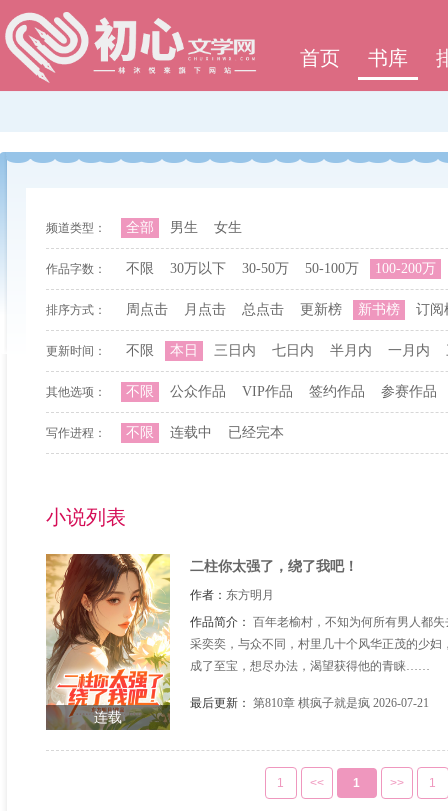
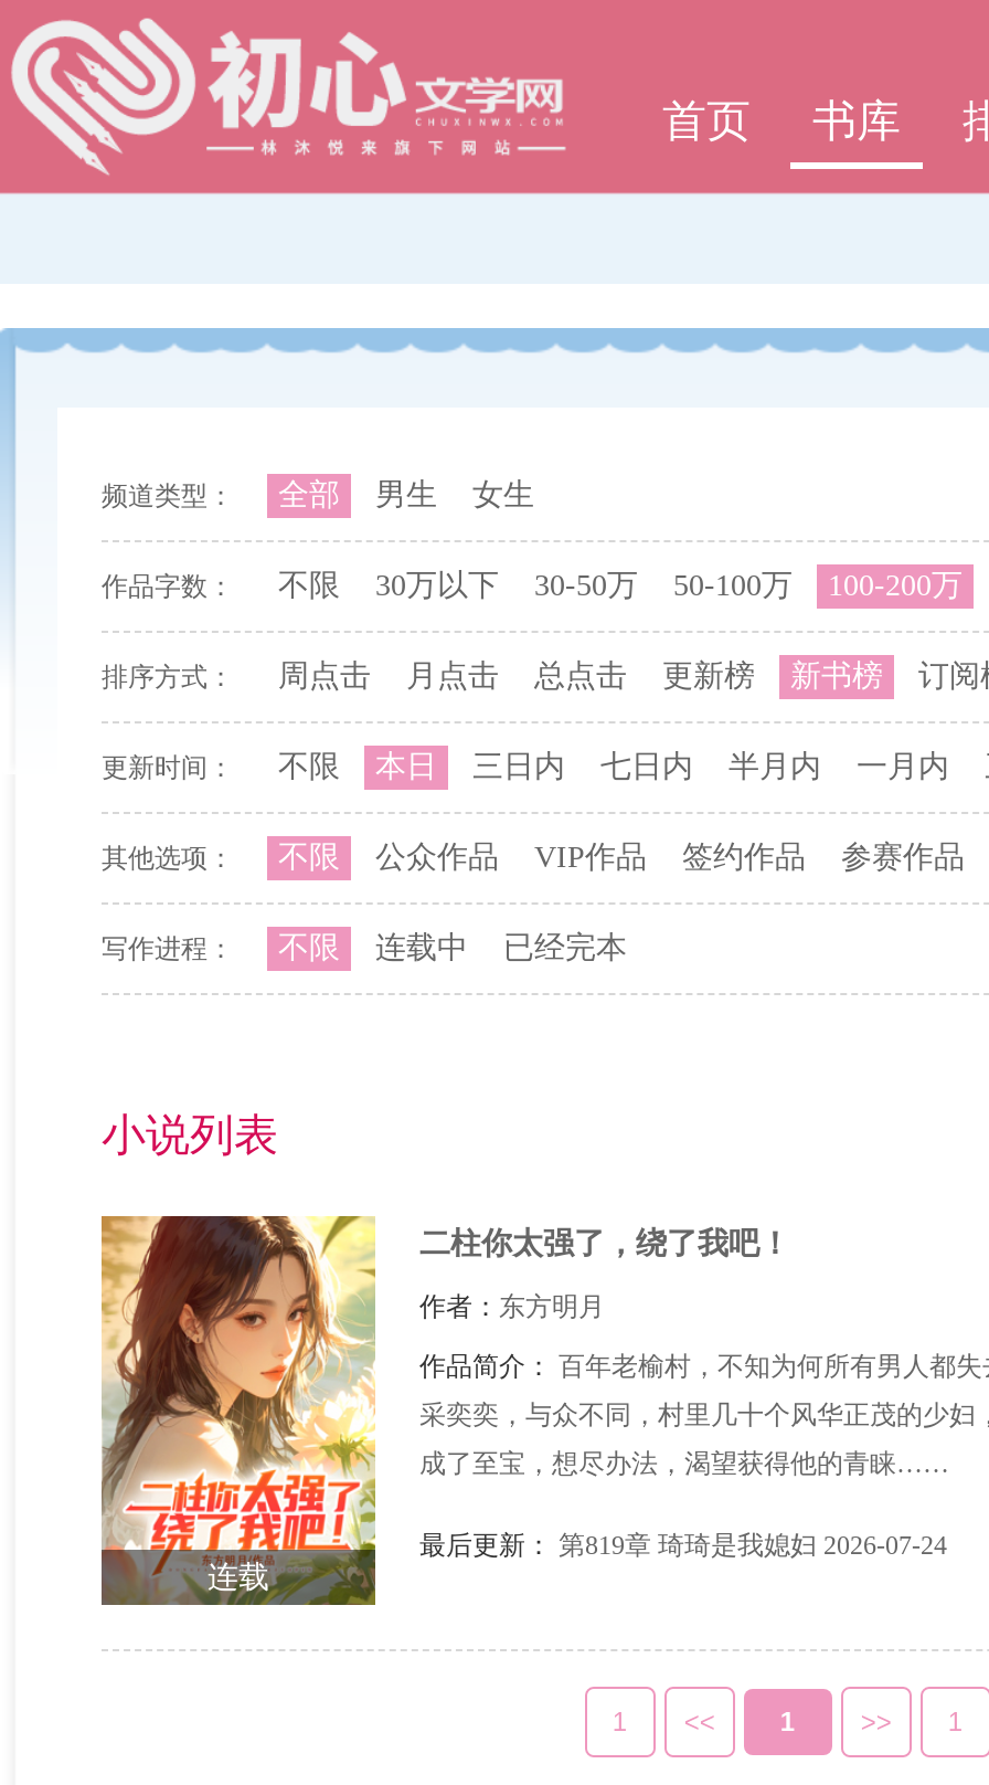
- 最后更新： 第810章 棋疯子就是疯2026-07-21
+ 最后更新： 第819章 琦琦是我媳妇2026-07-24
